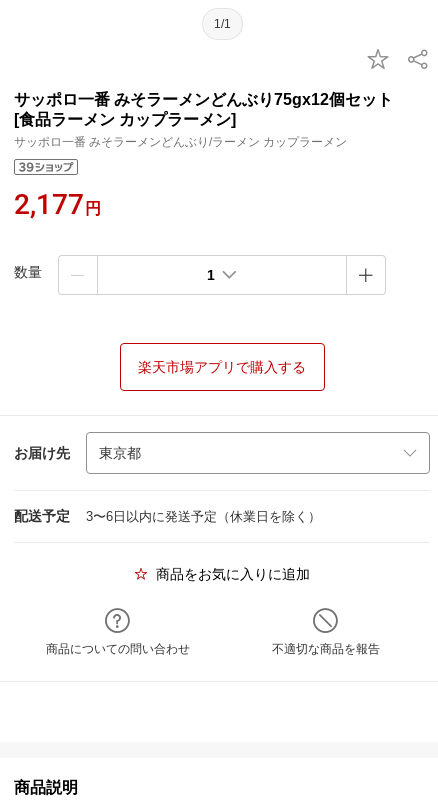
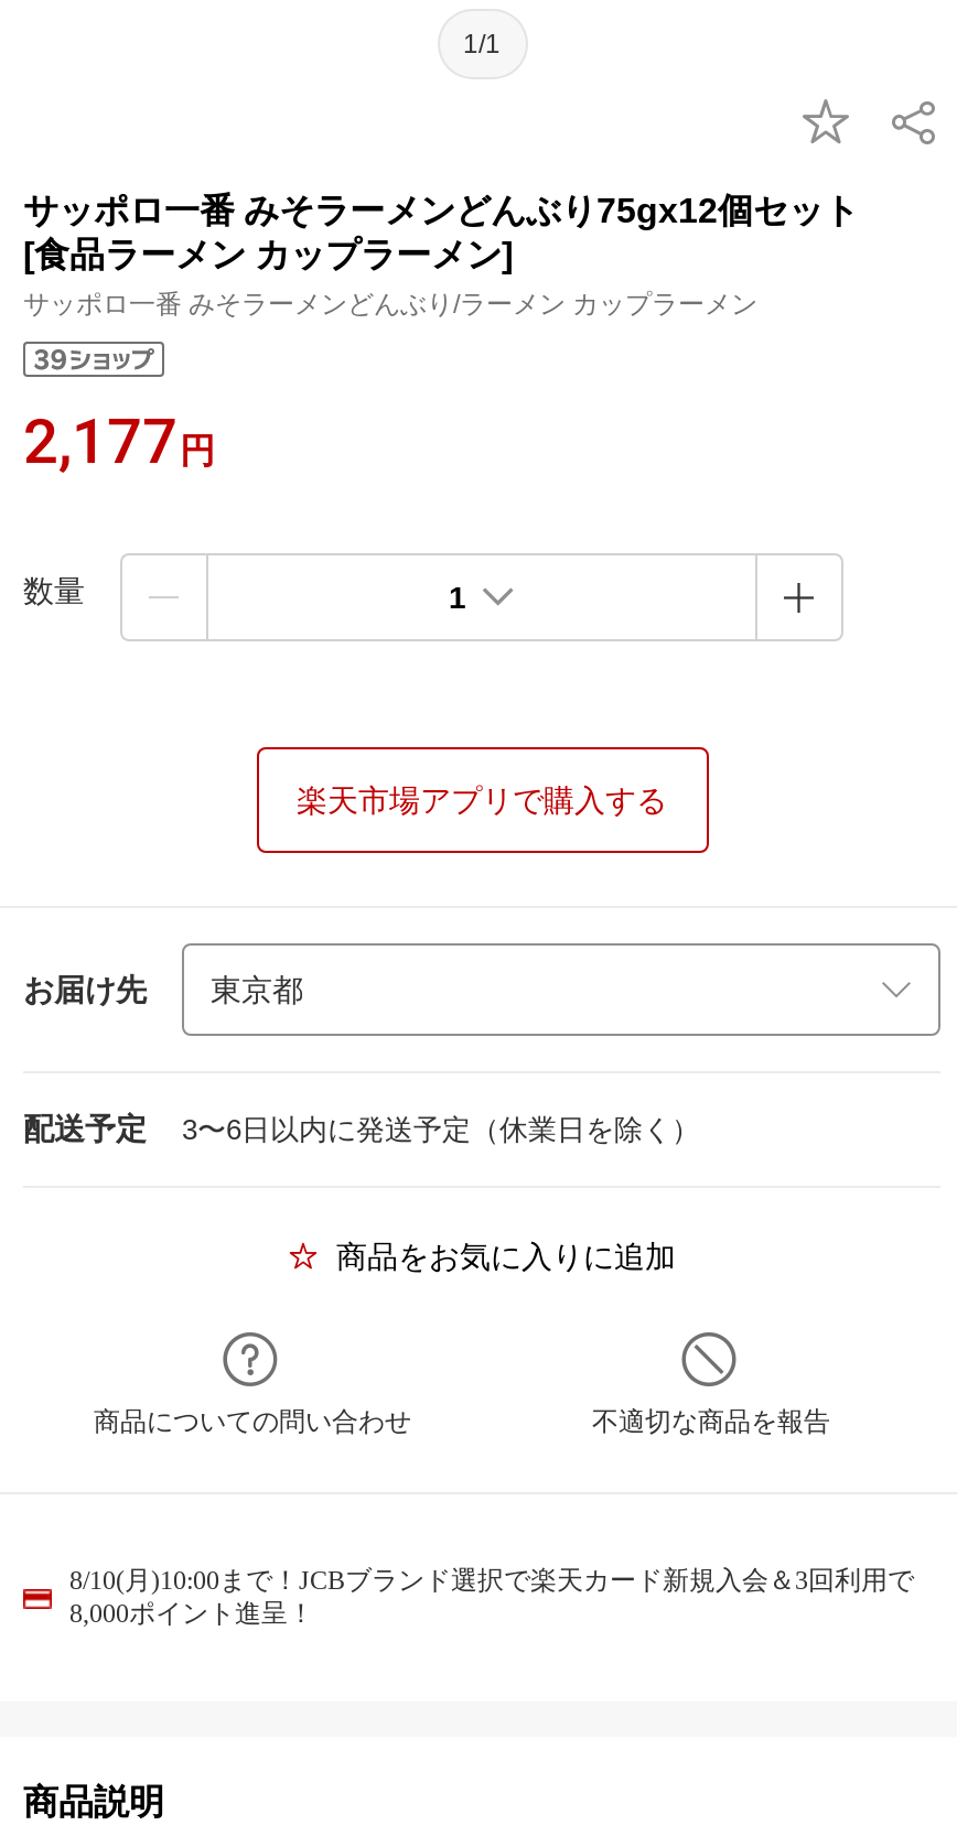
+ 8/10(月)10:00まで！JCBブランド選択で楽天カード新規入会＆3回利用で
+ 8,000ポイント進呈！
